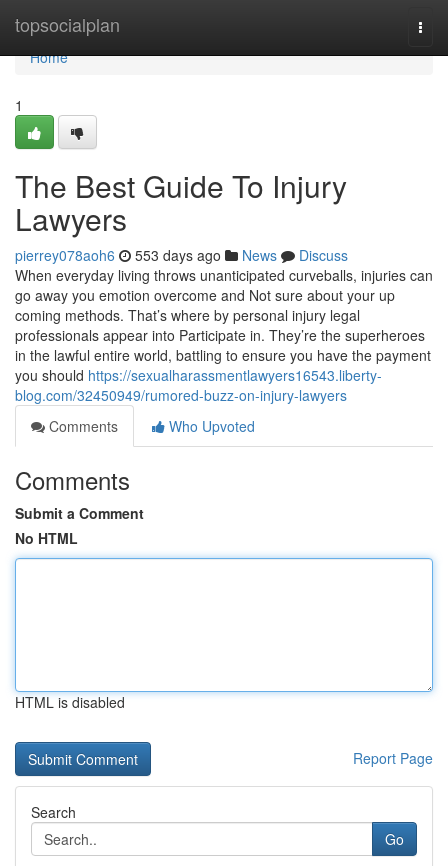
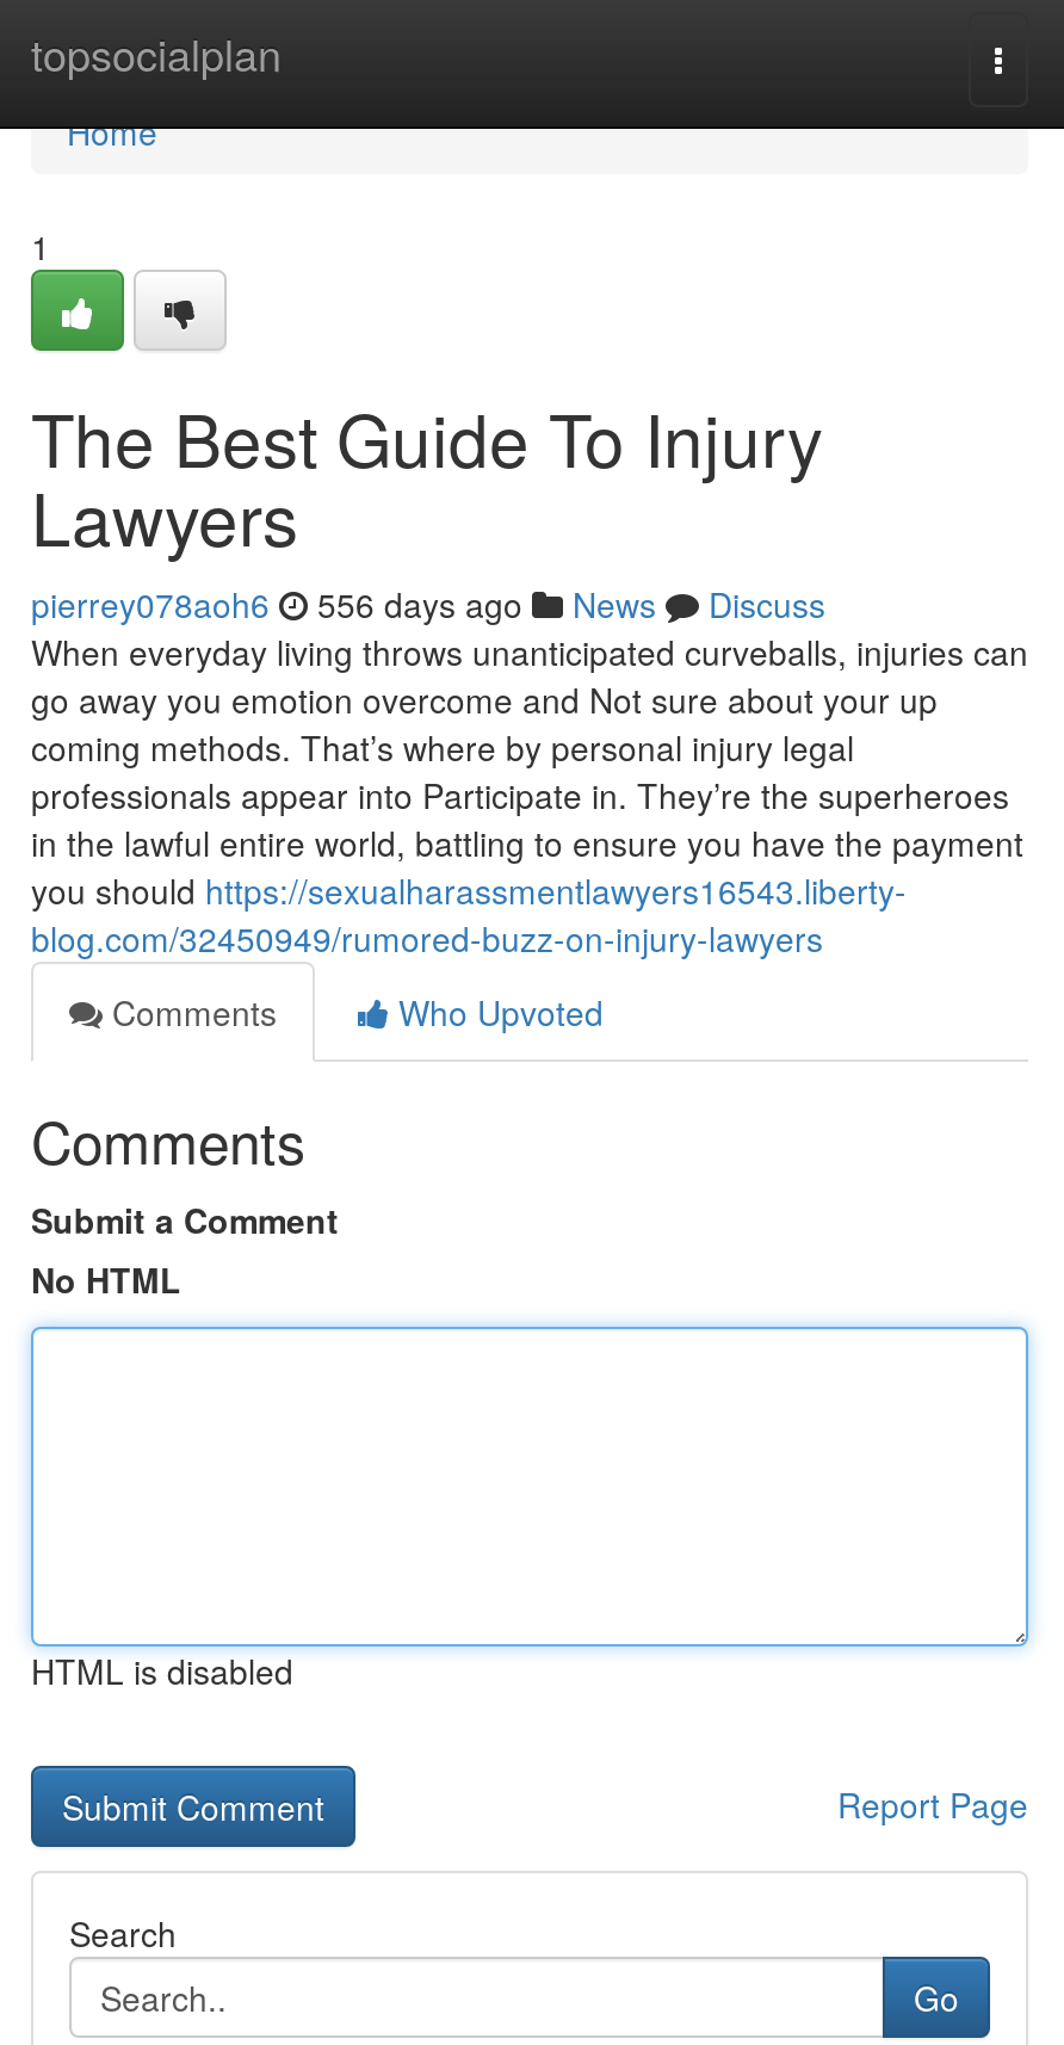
- pierrey078aoh6 553 days ago News Discuss
+ pierrey078aoh6 556 days ago News Discuss
